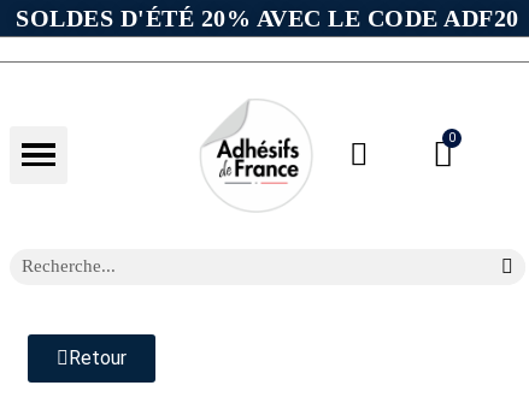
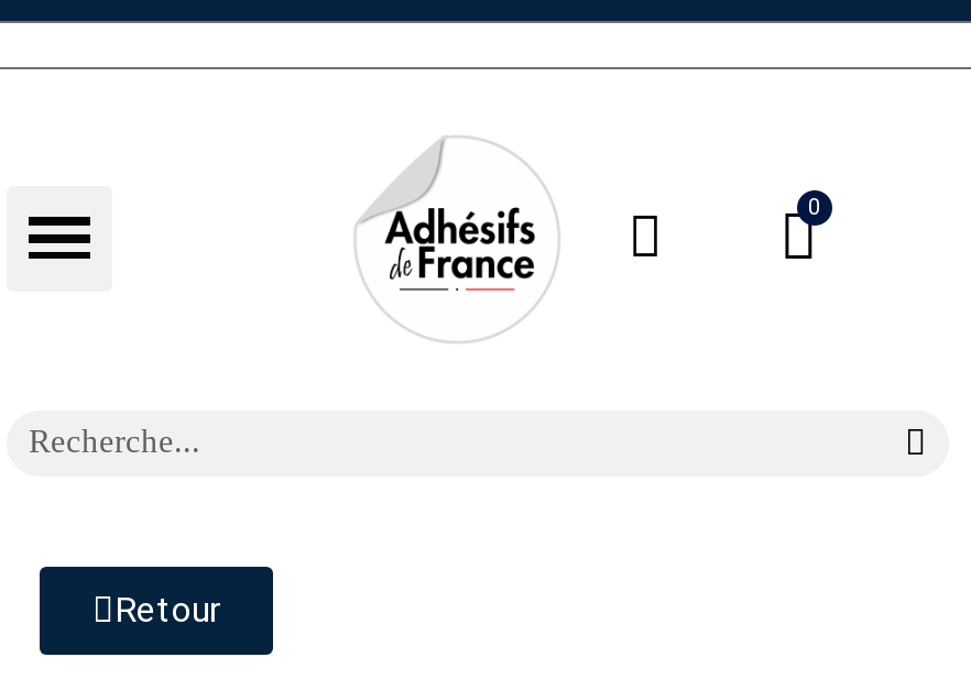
- SOLDES D'ÉTÉ 20% AVEC LE CODE ADF20
